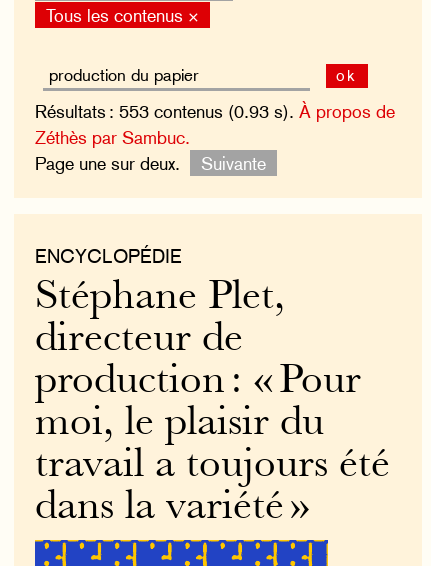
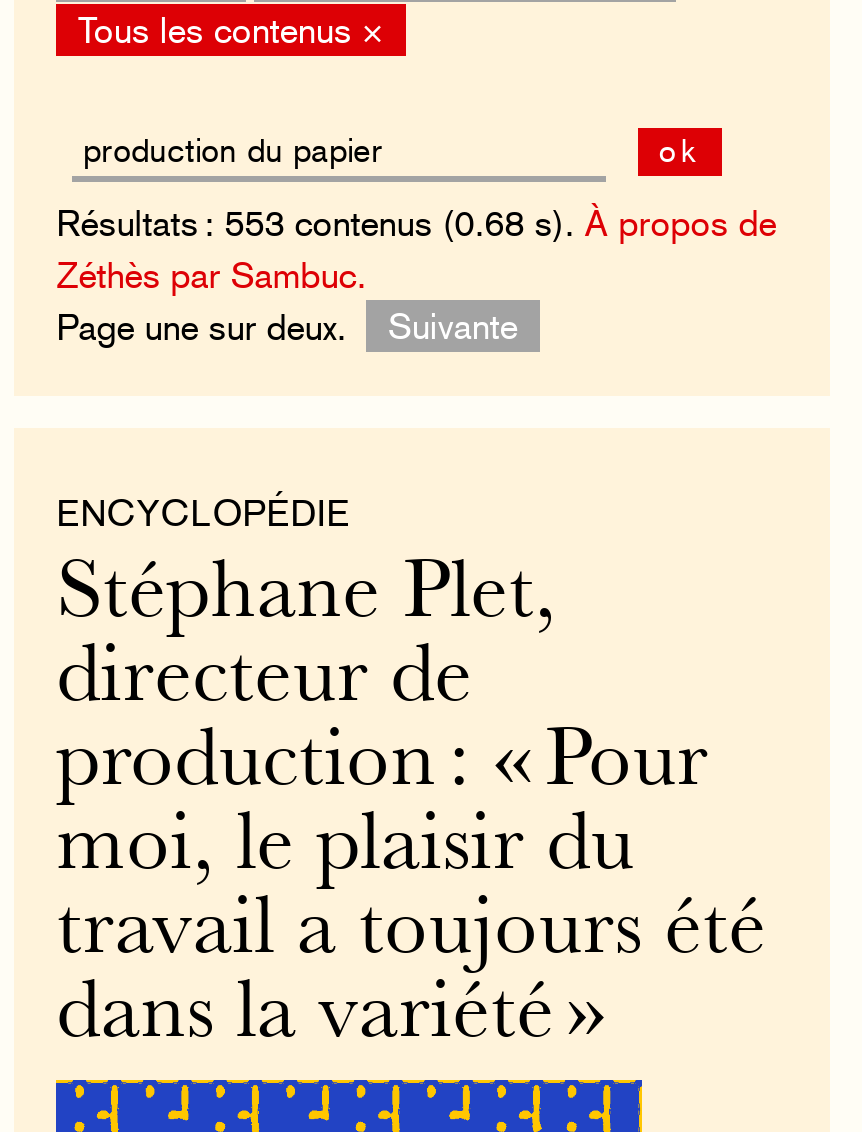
- Résultats : 553 contenus (0.93 s). À propos de
+ Résultats : 553 contenus (0.68 s). À propos de
